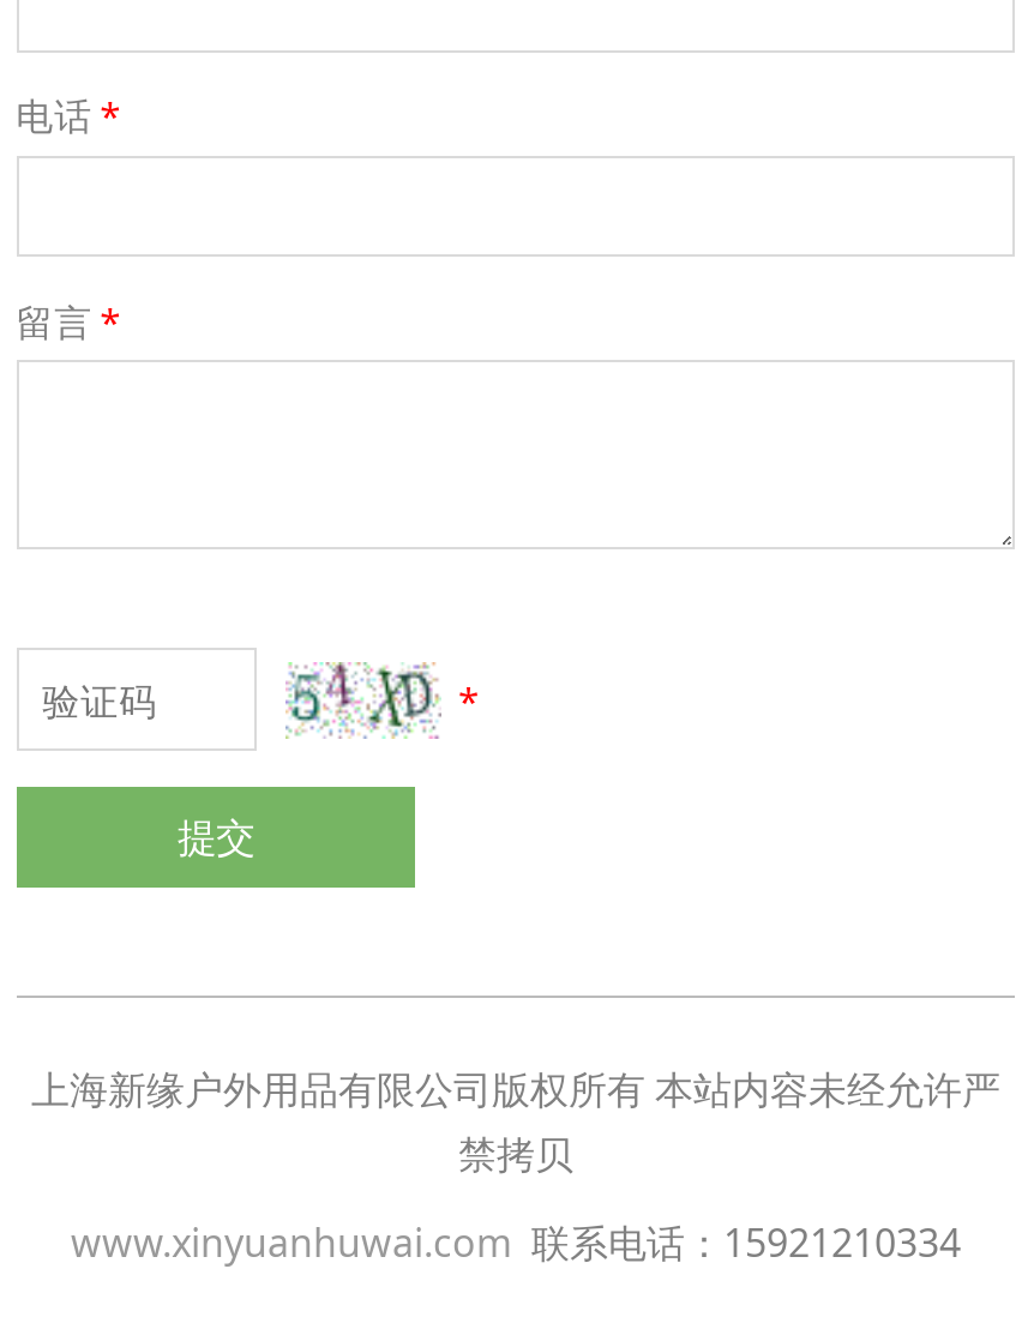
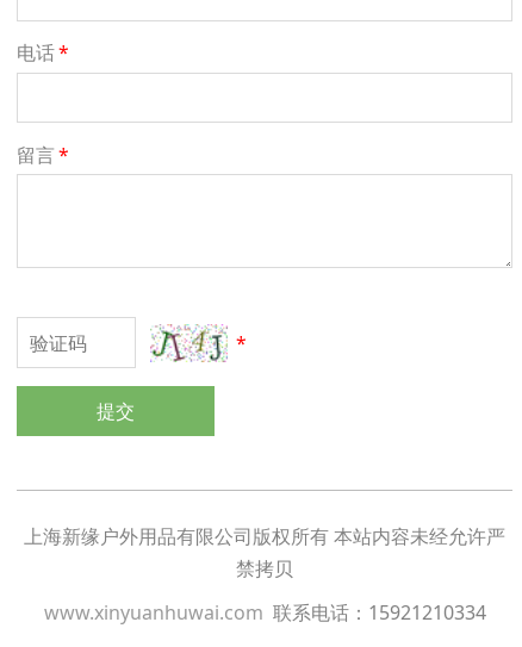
- [image]
+ [image]
